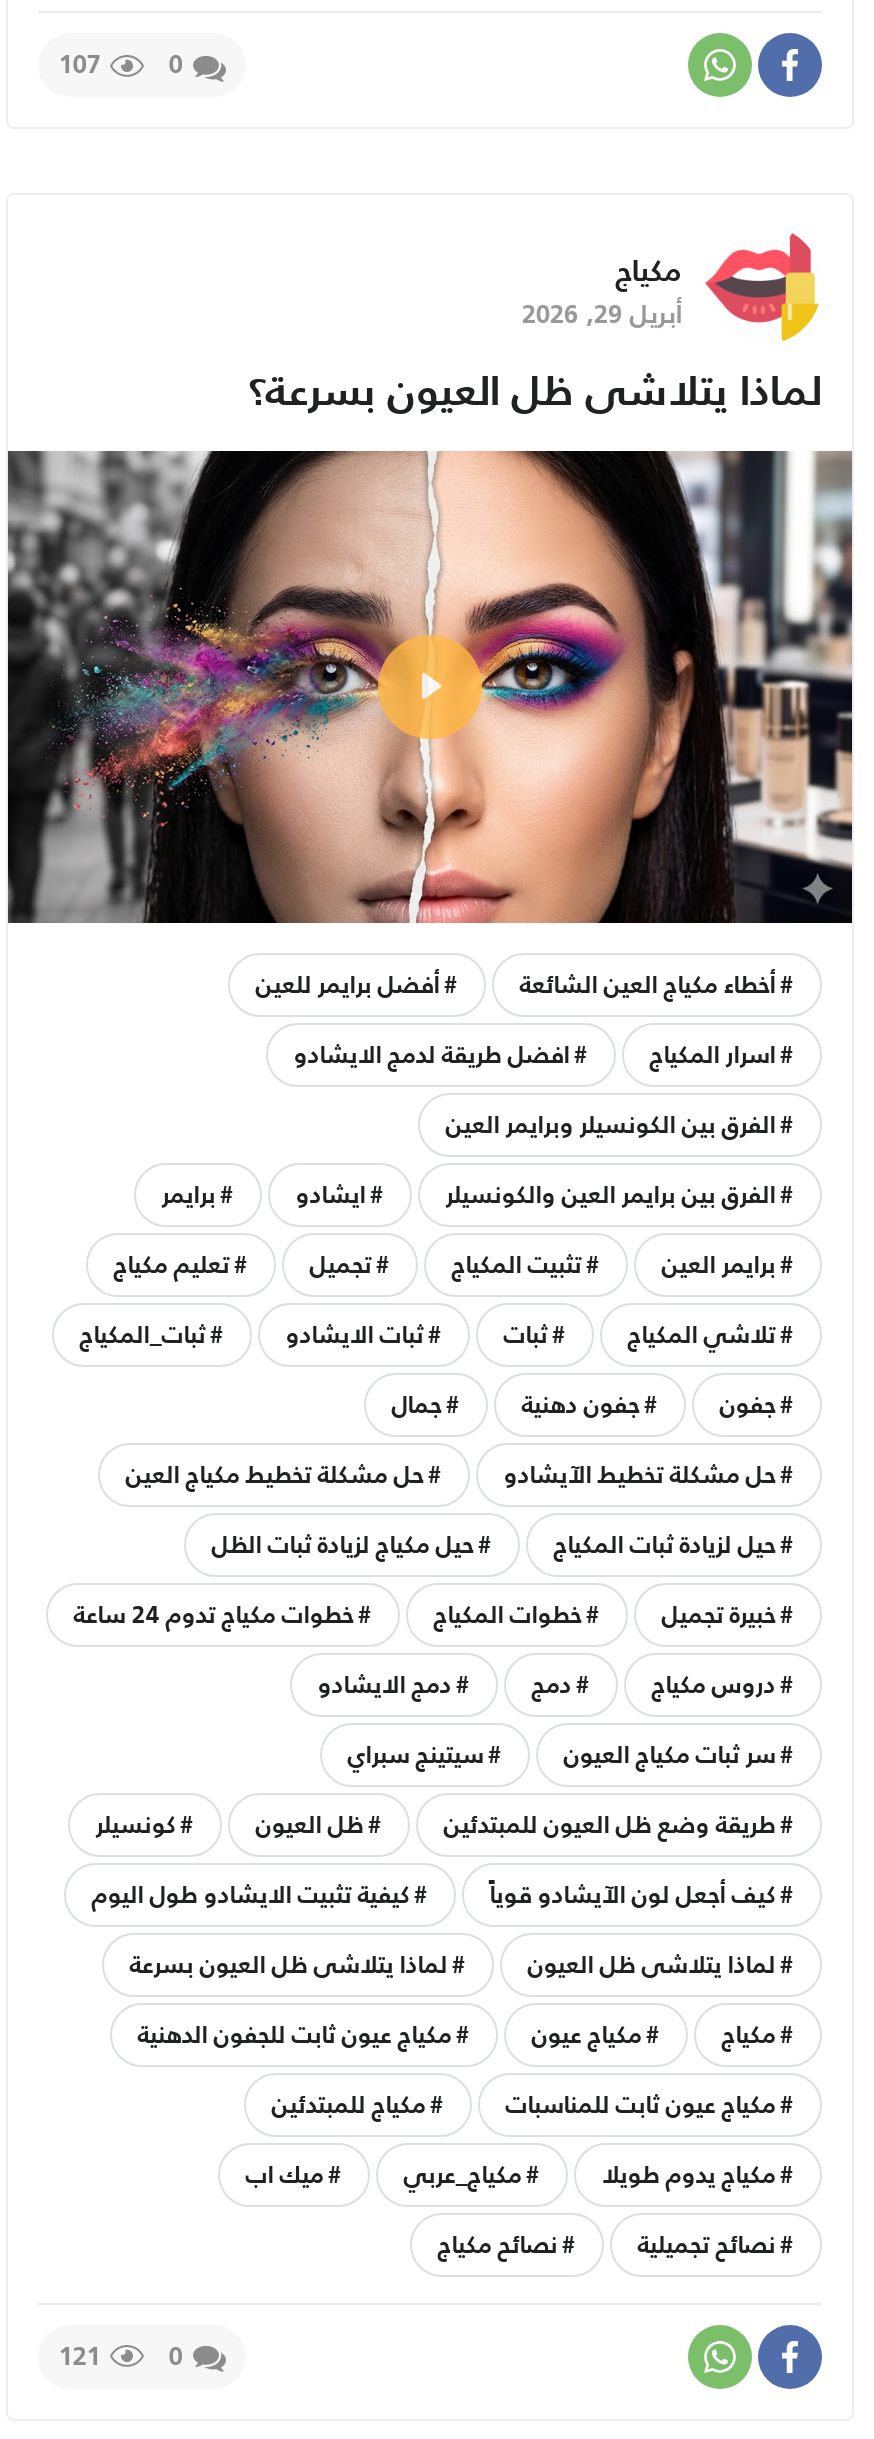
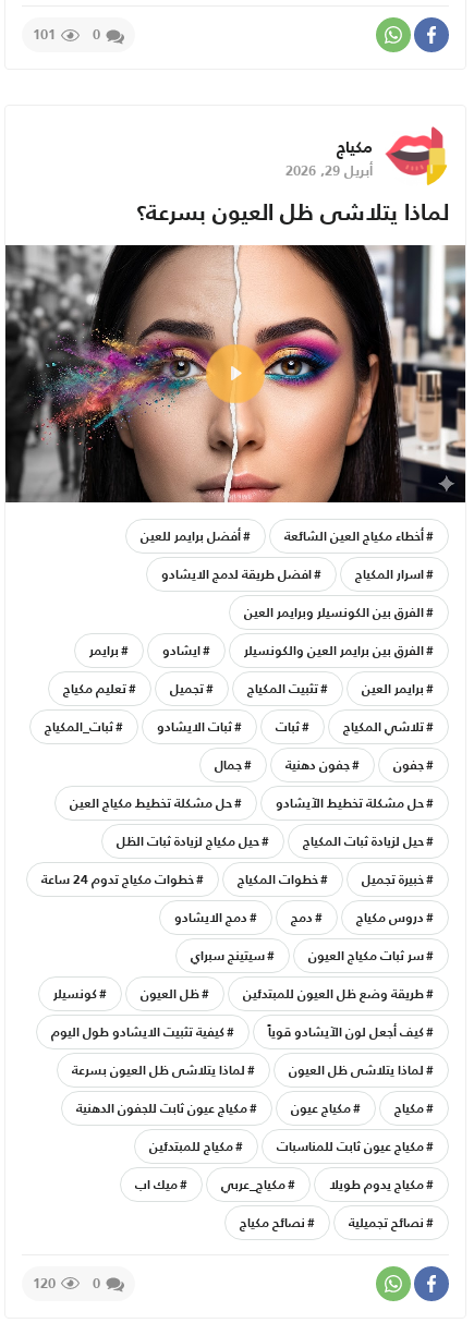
- 107 0
+ 101 0

- 121 0
+ 120 0
